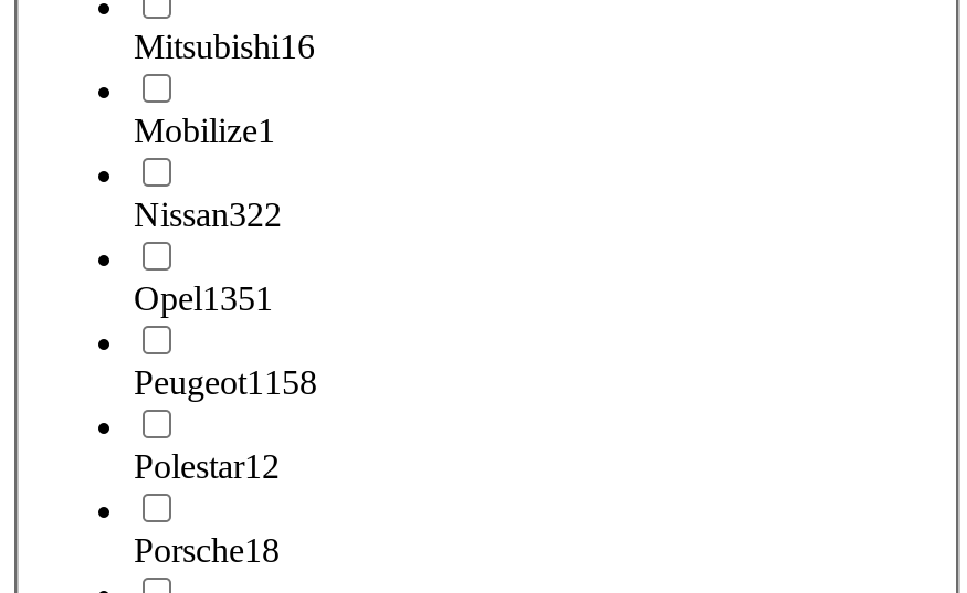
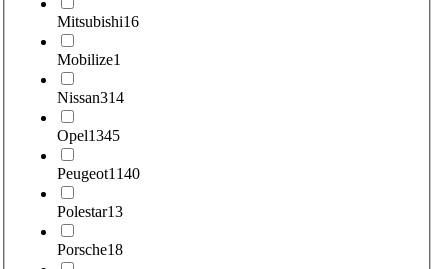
- Nissan322
+ Nissan314

- Opel1351
+ Opel1345

- Peugeot1158
+ Peugeot1140

- Polestar12
+ Polestar13
